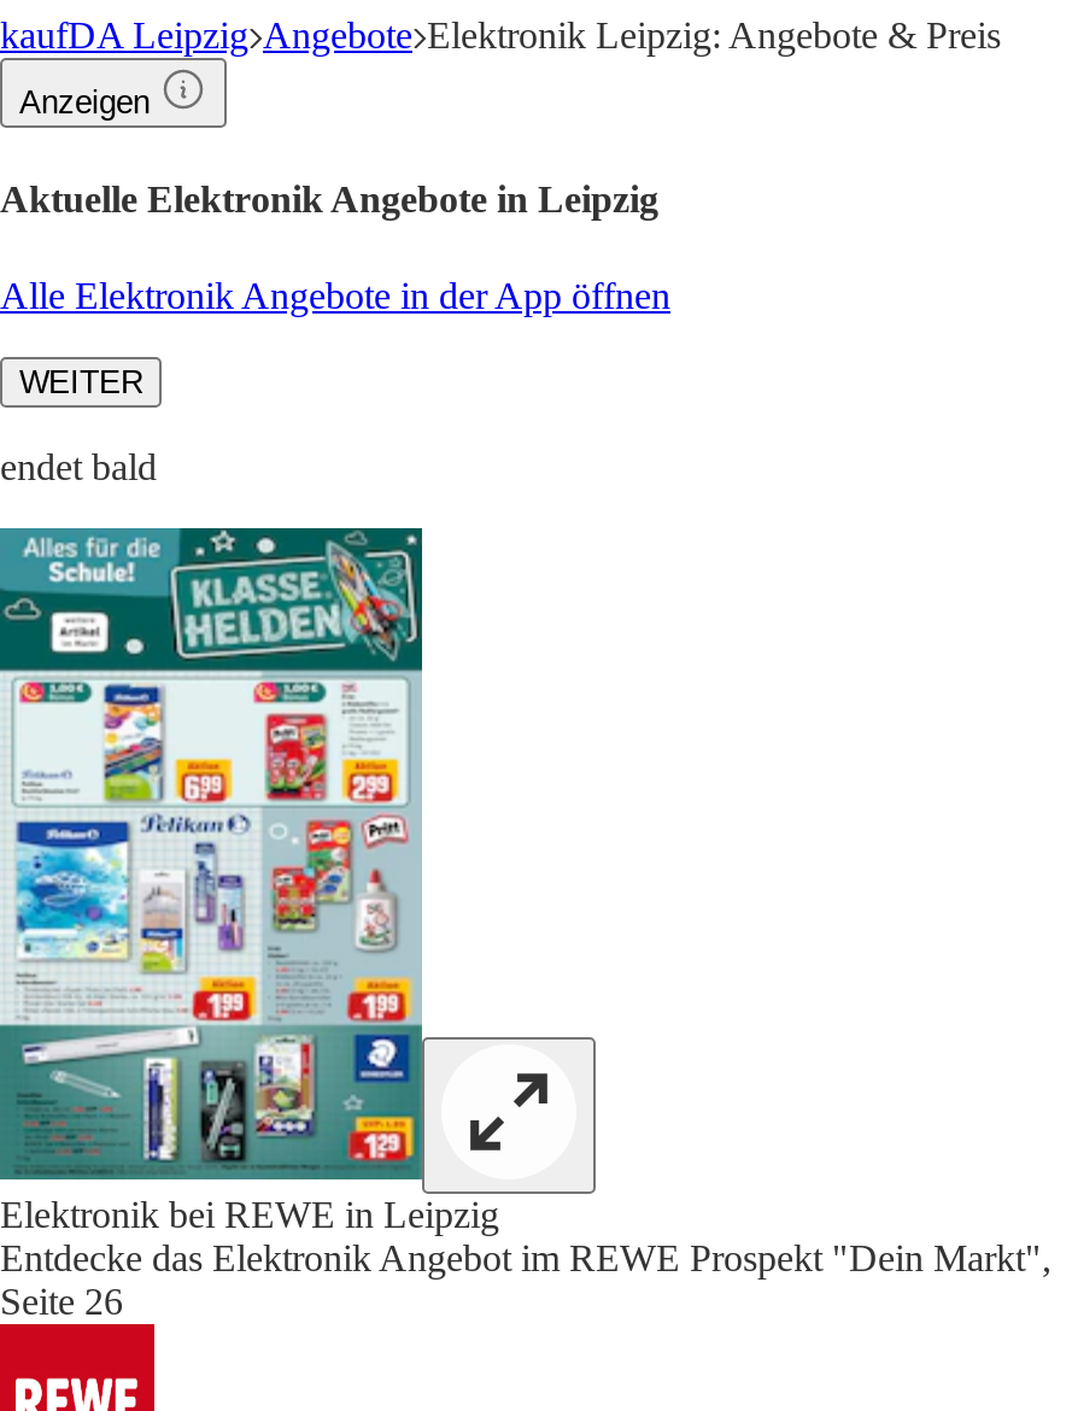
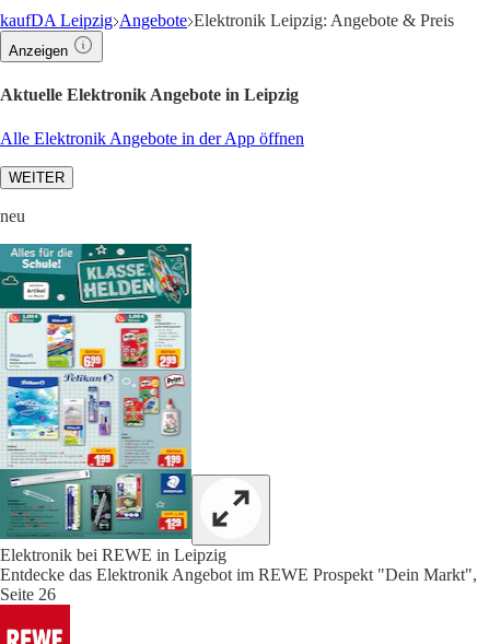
- endet bald
+ neu
